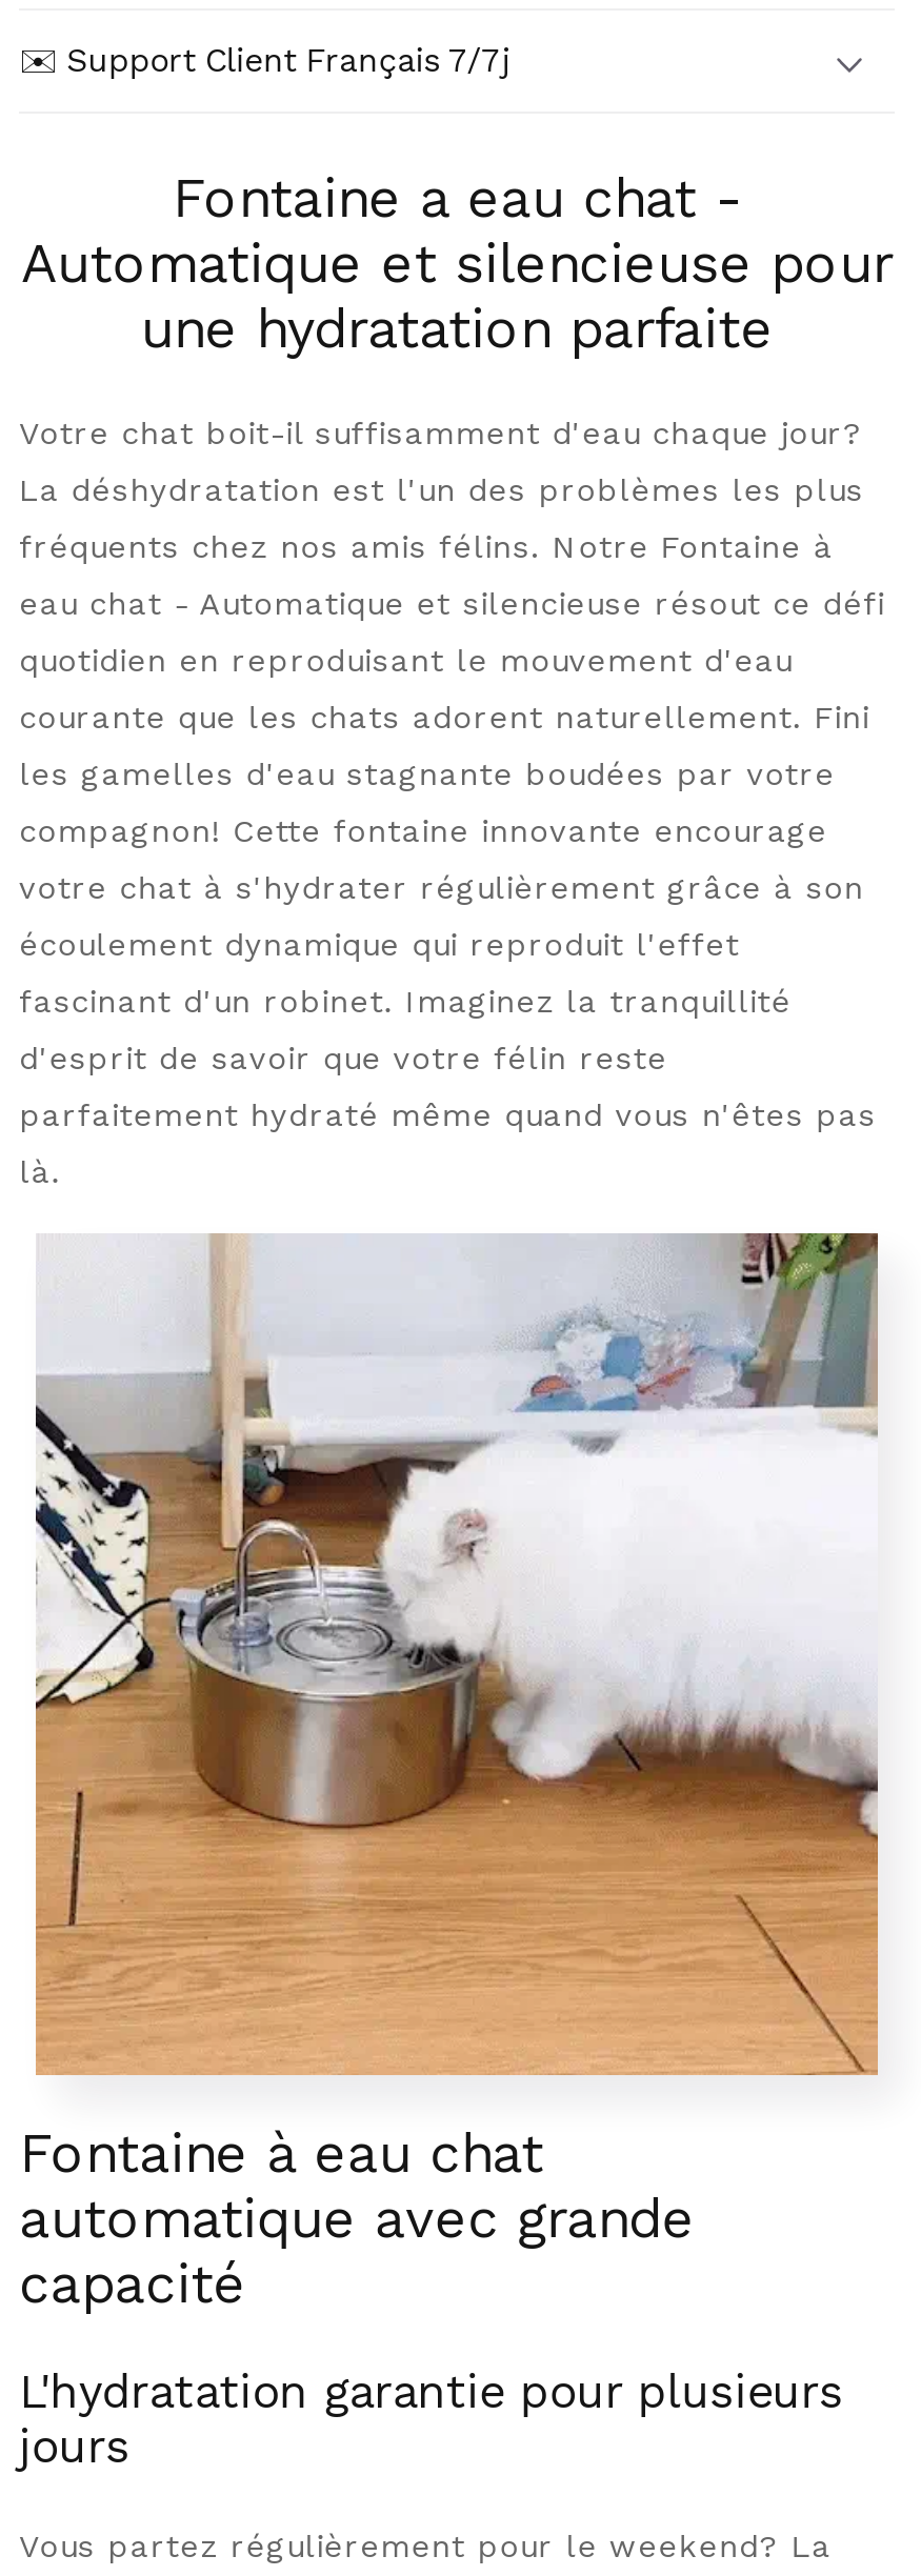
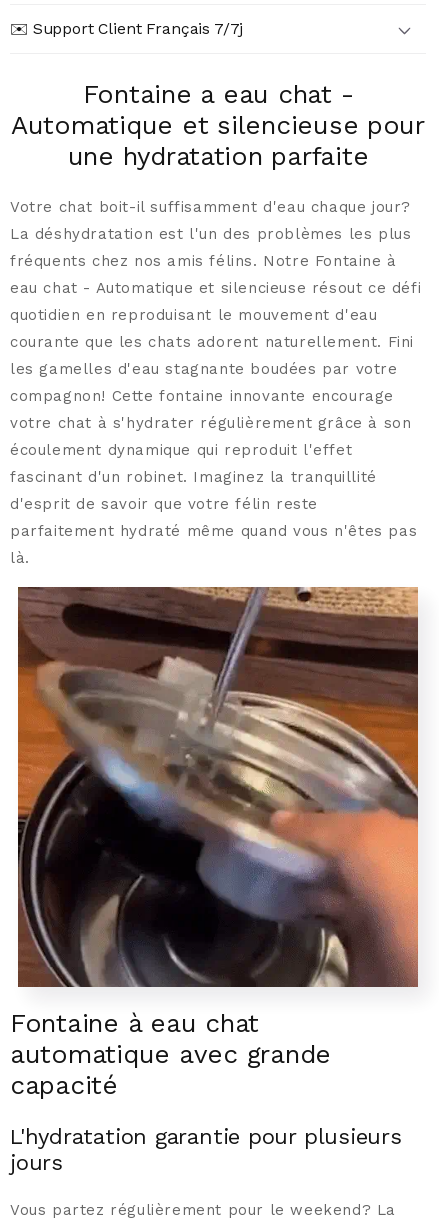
- [image]
+ [image]
